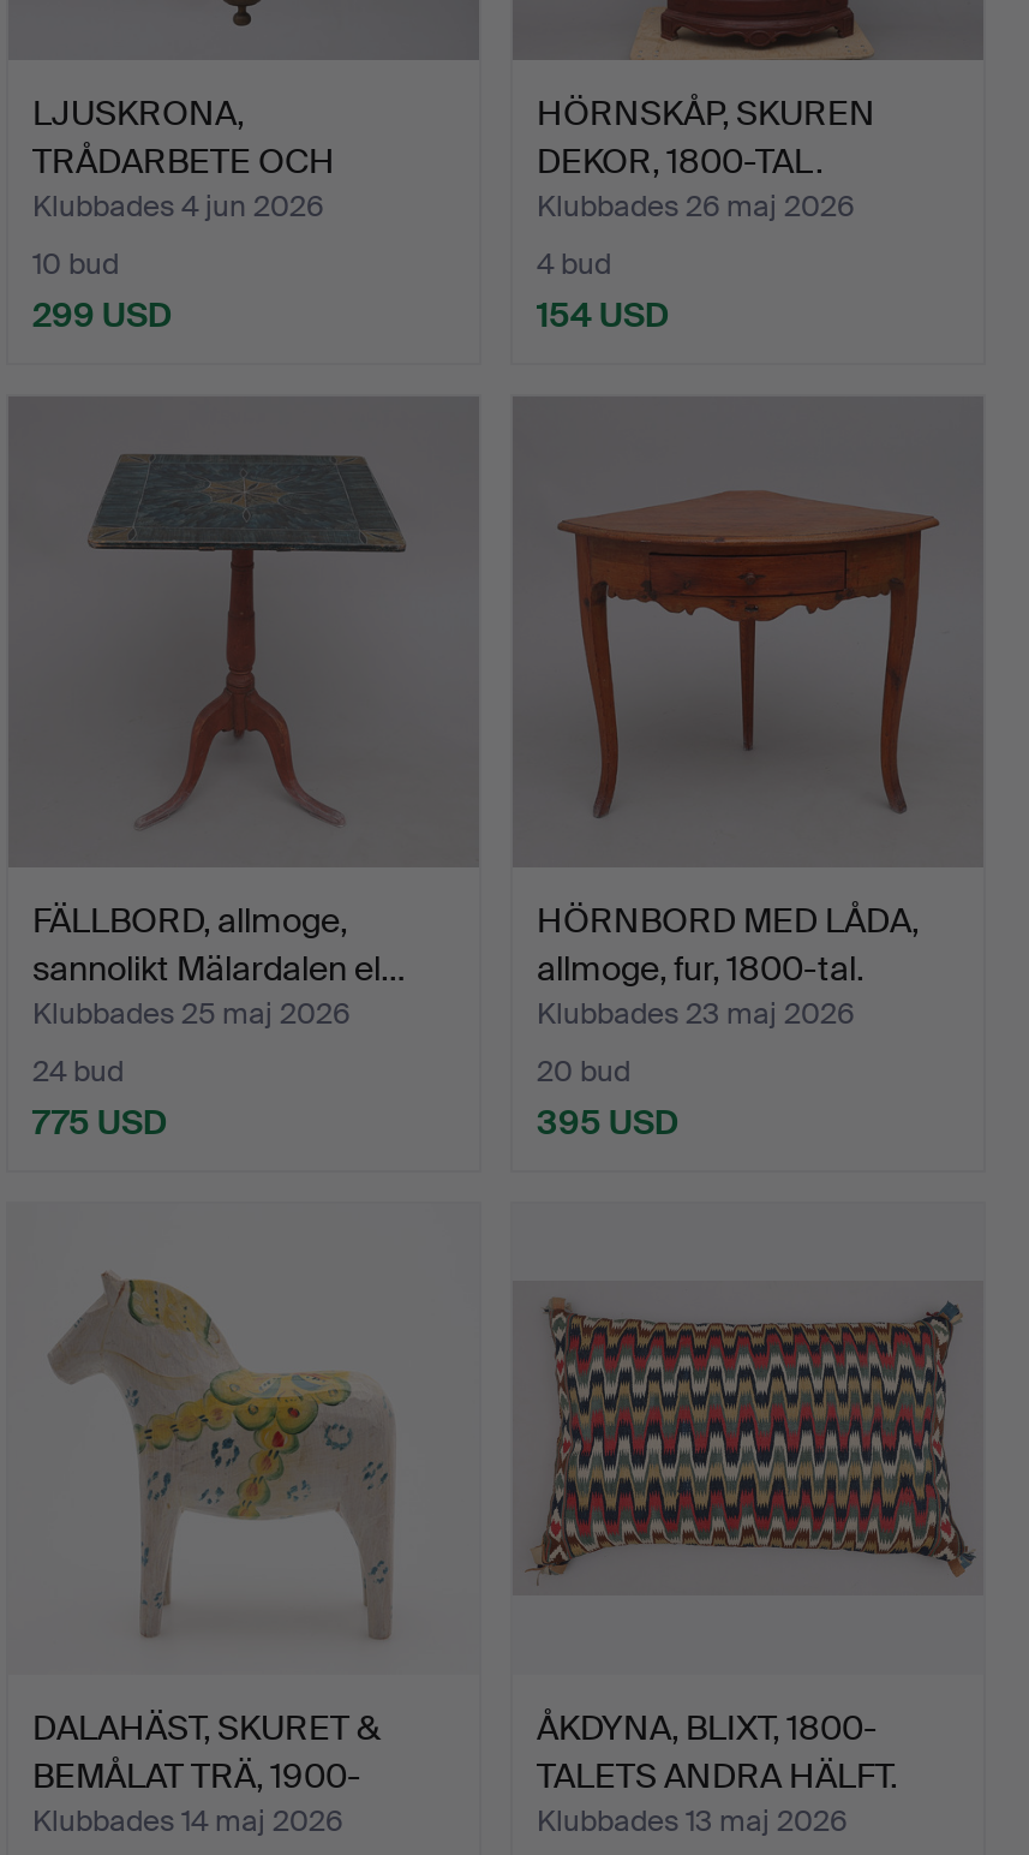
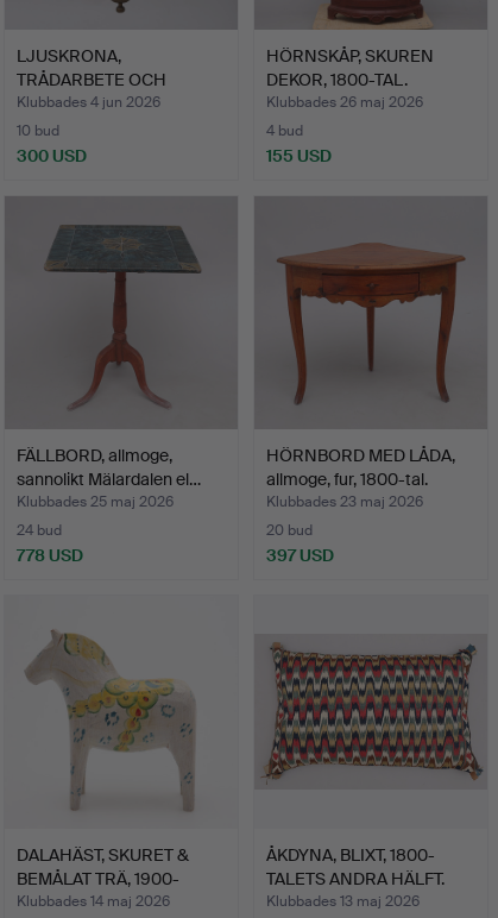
- 299 USD
+ 300 USD

- 154 USD
+ 155 USD

- 775 USD
+ 778 USD

- 395 USD
+ 397 USD
